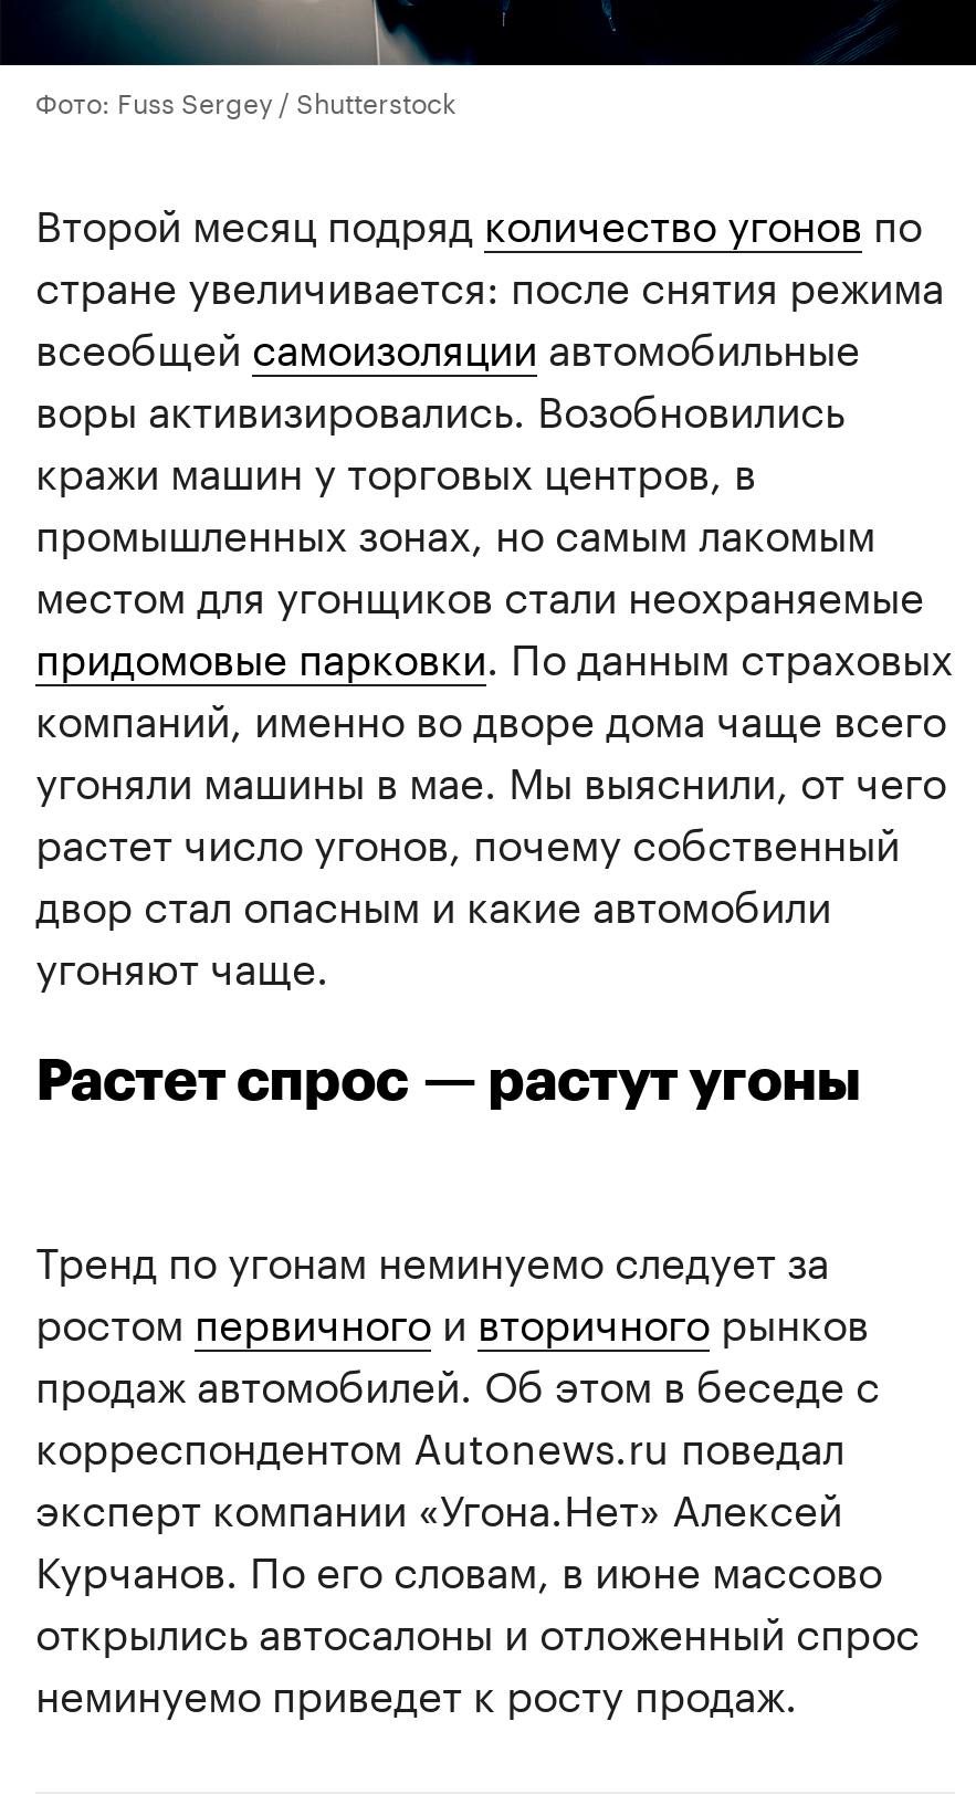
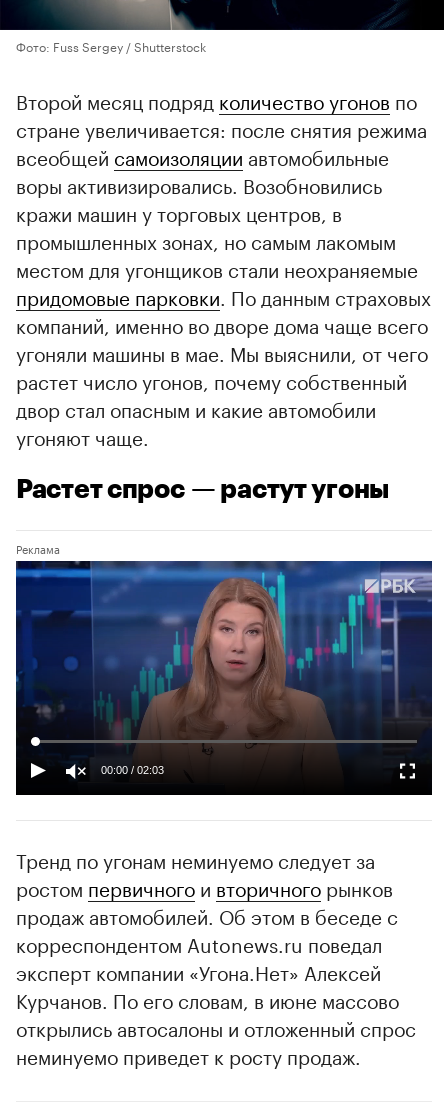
+ [image]
+ 00:00 / 02:03
